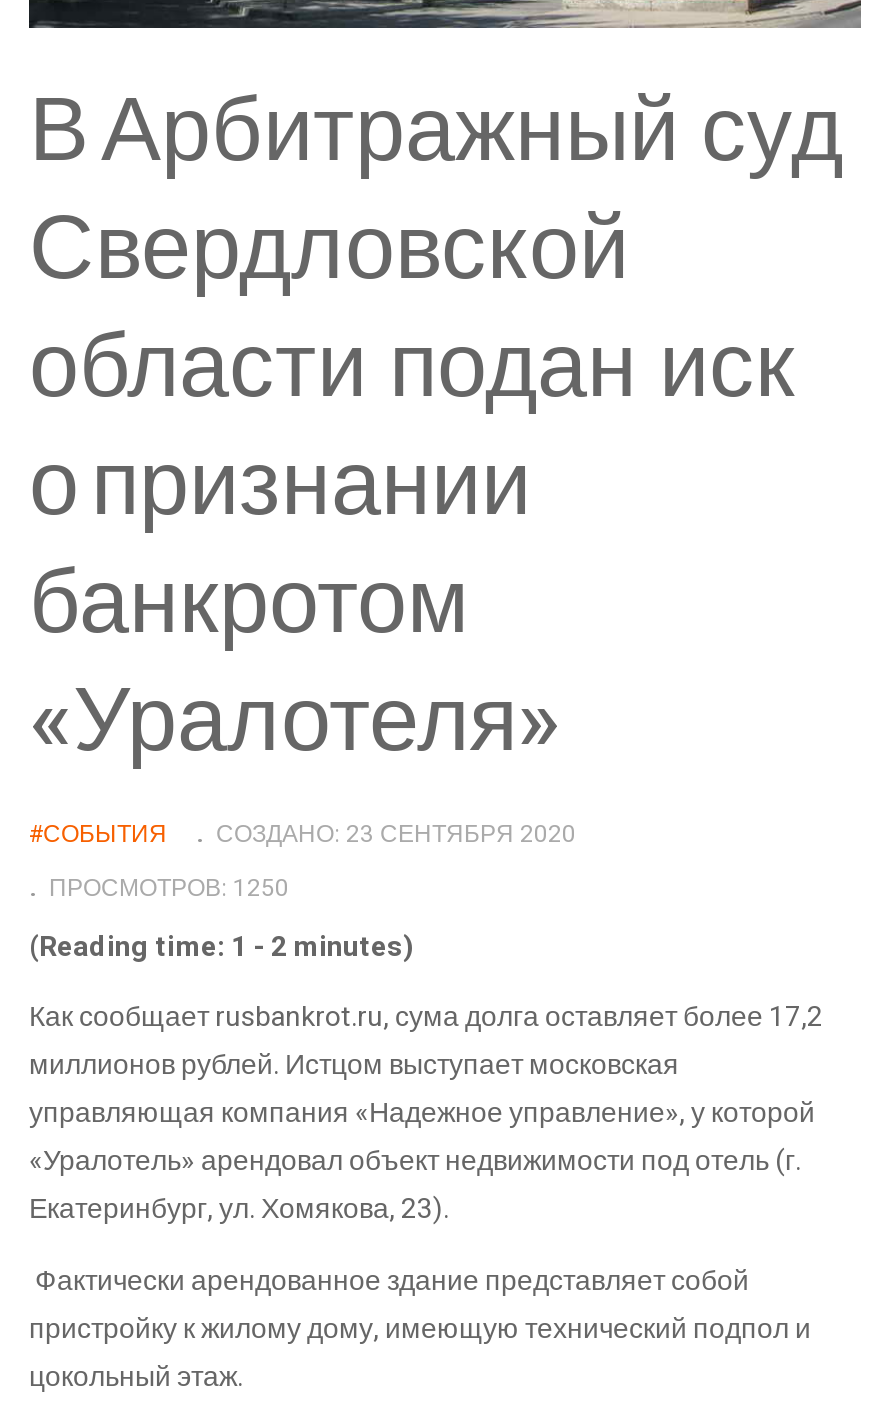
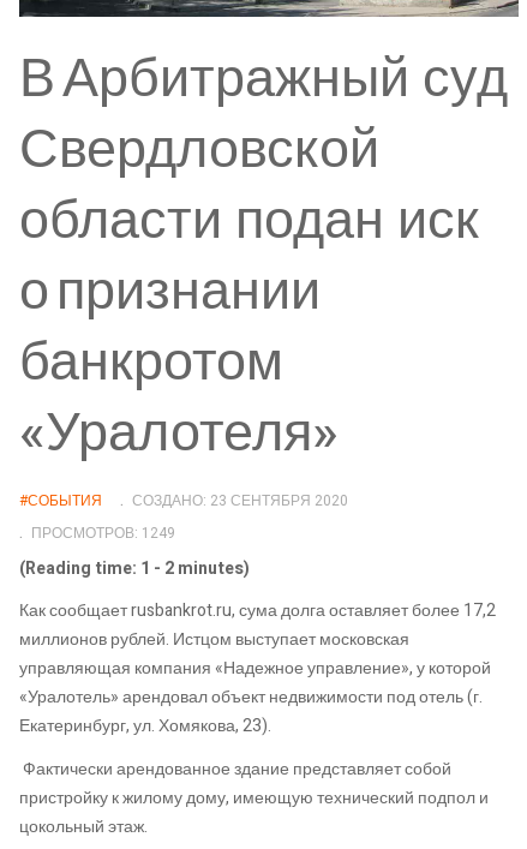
- ПРОСМОТРОВ: 1250
+ ПРОСМОТРОВ: 1249
